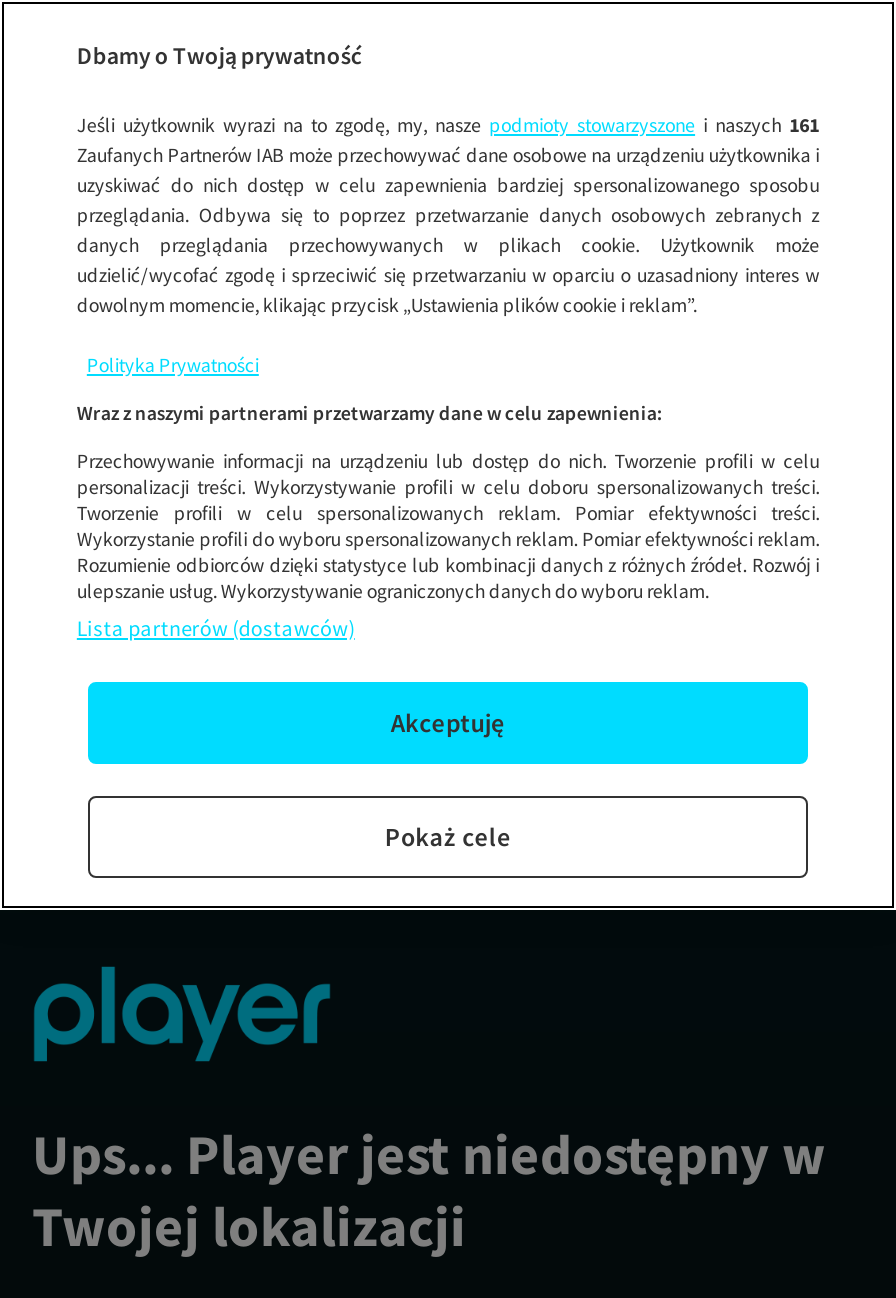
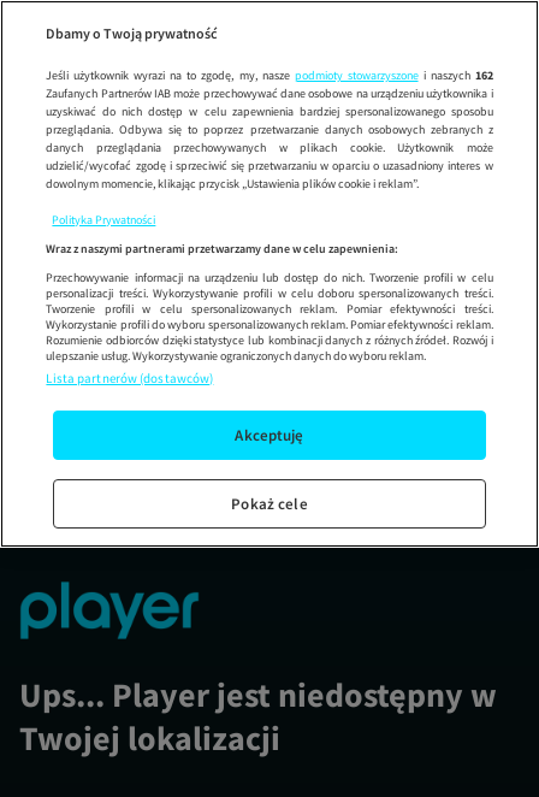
- Jeśli użytkownik wyrazi na to zgodę, my, nasze podmioty stowarzyszone i naszych 161
+ Jeśli użytkownik wyrazi na to zgodę, my, nasze podmioty stowarzyszone i naszych 162
